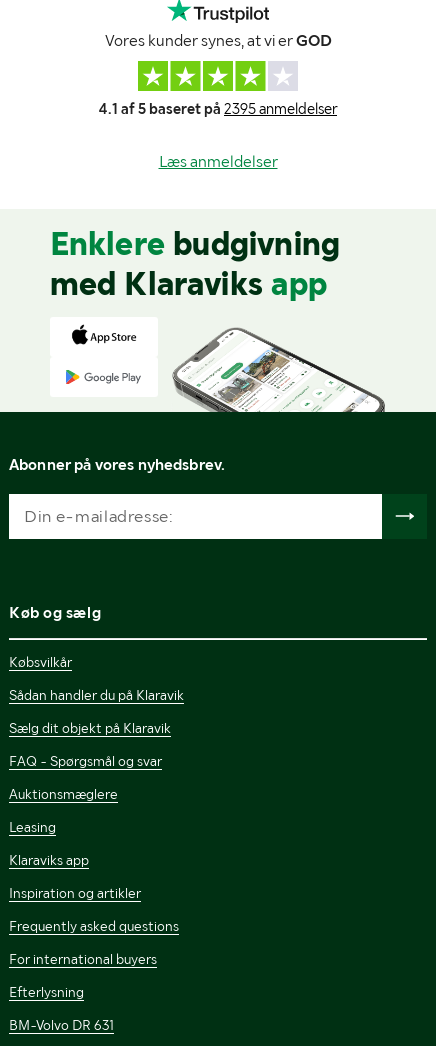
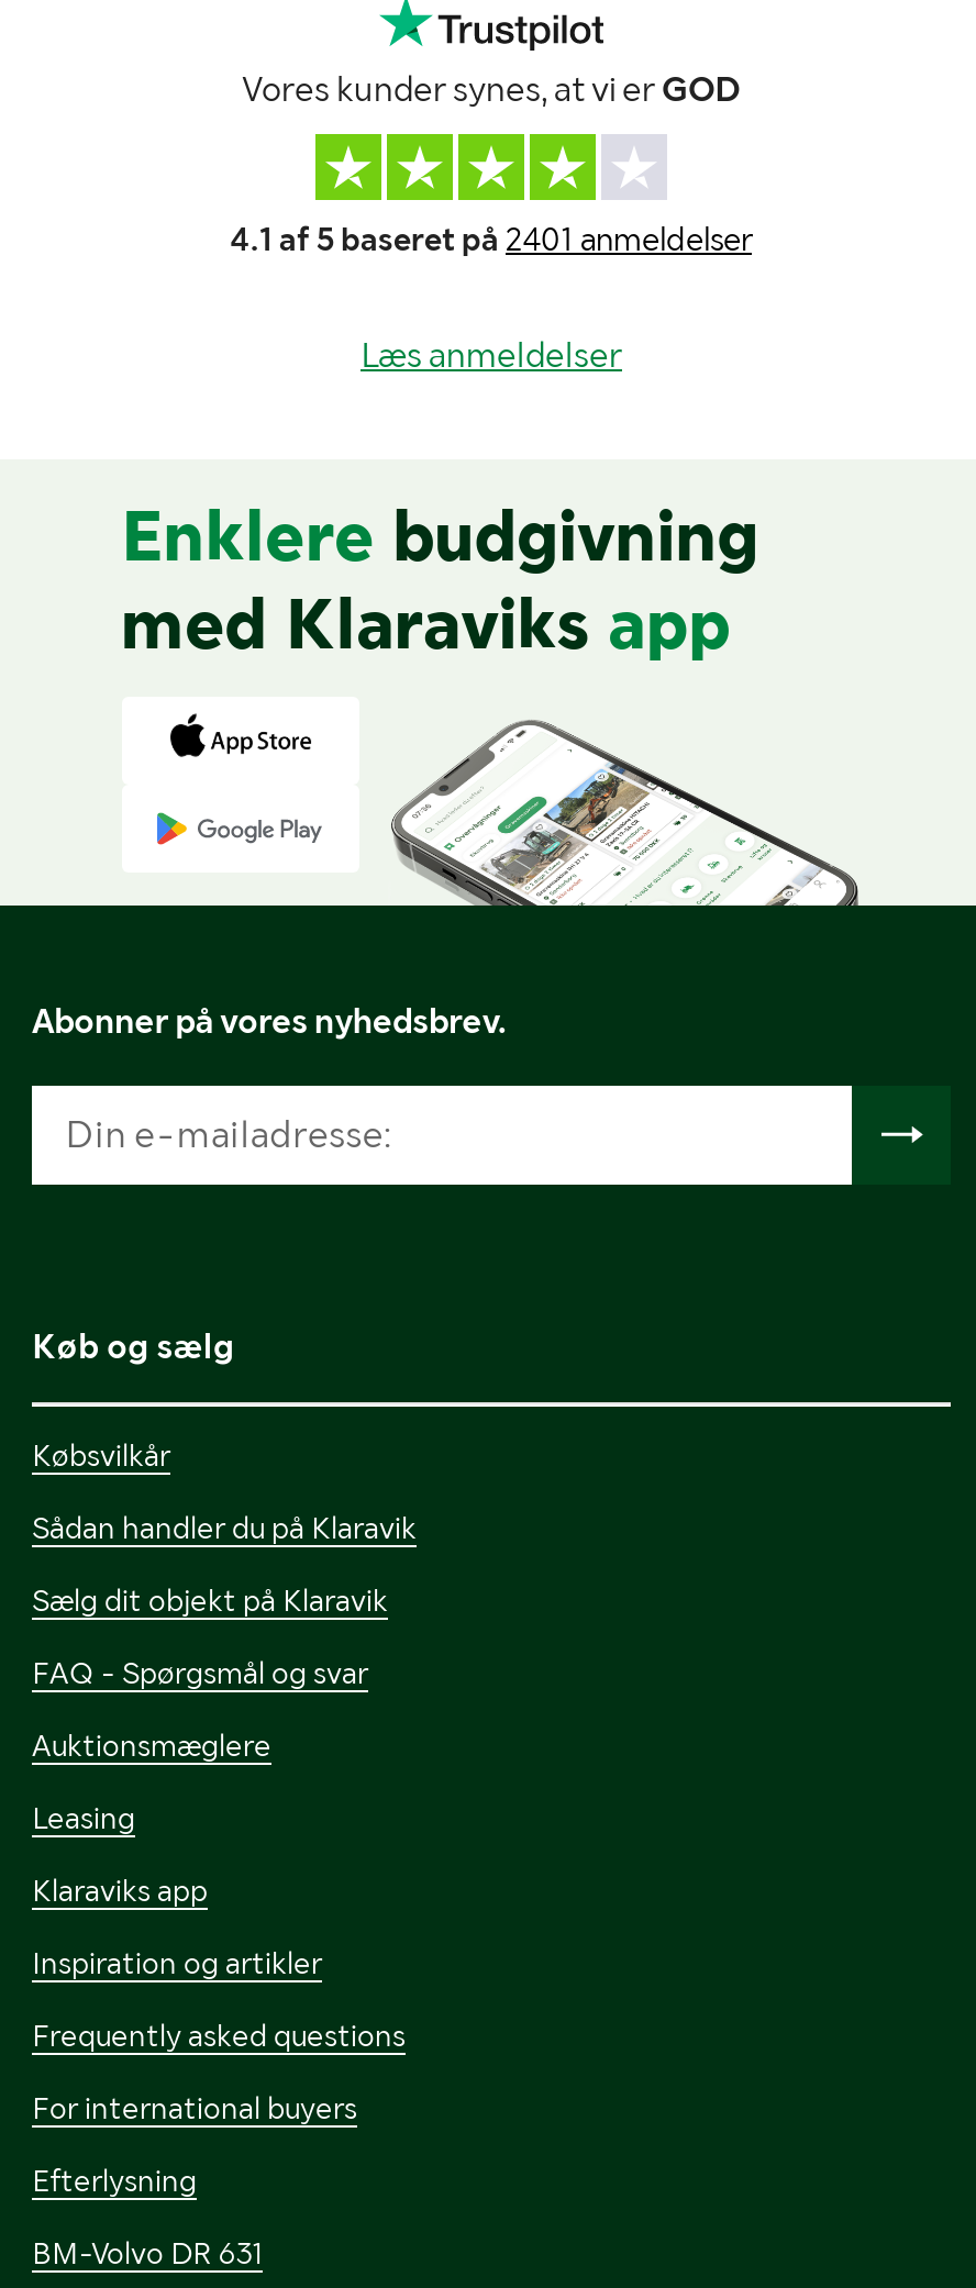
- 4.1 af 5 baseret på 2395 anmeldelser
+ 4.1 af 5 baseret på 2401 anmeldelser
